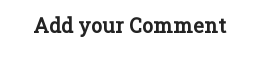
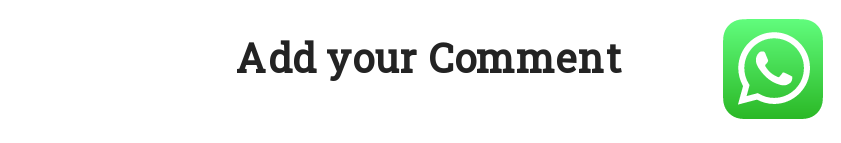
+ [image]
